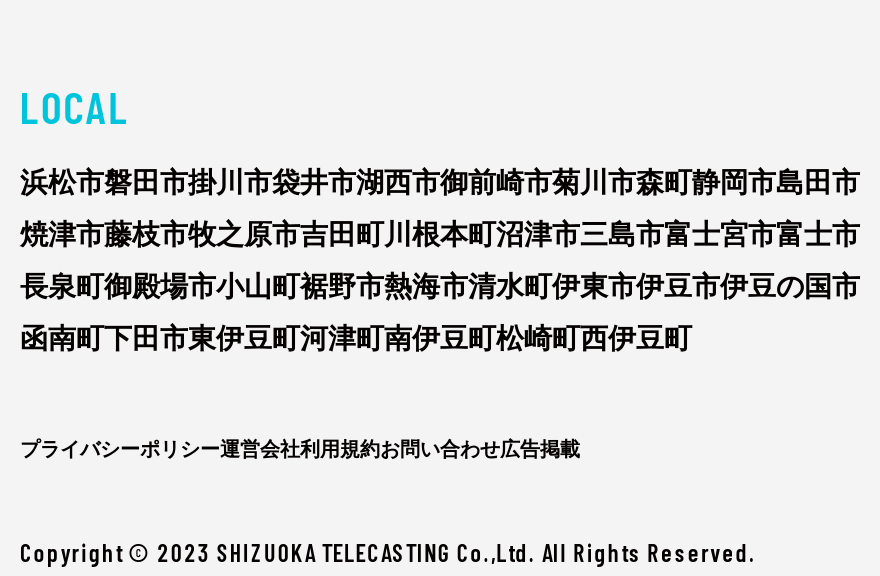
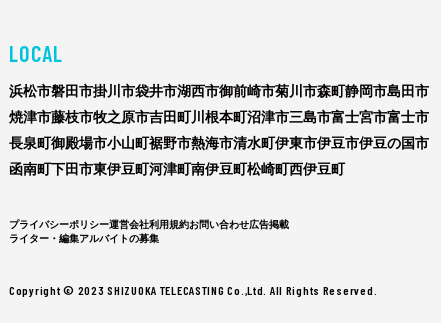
+ ライター・編集アルバイトの募集
